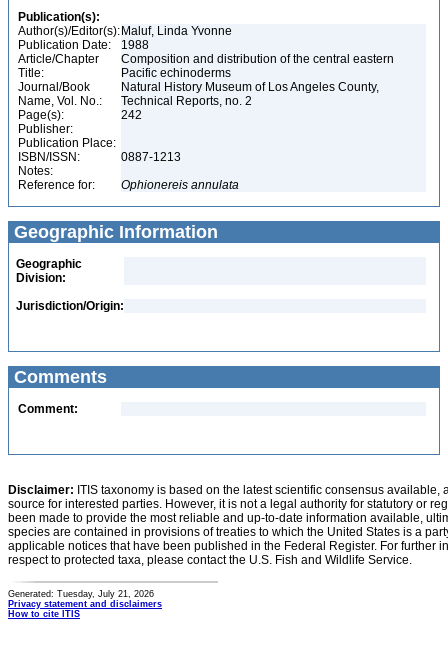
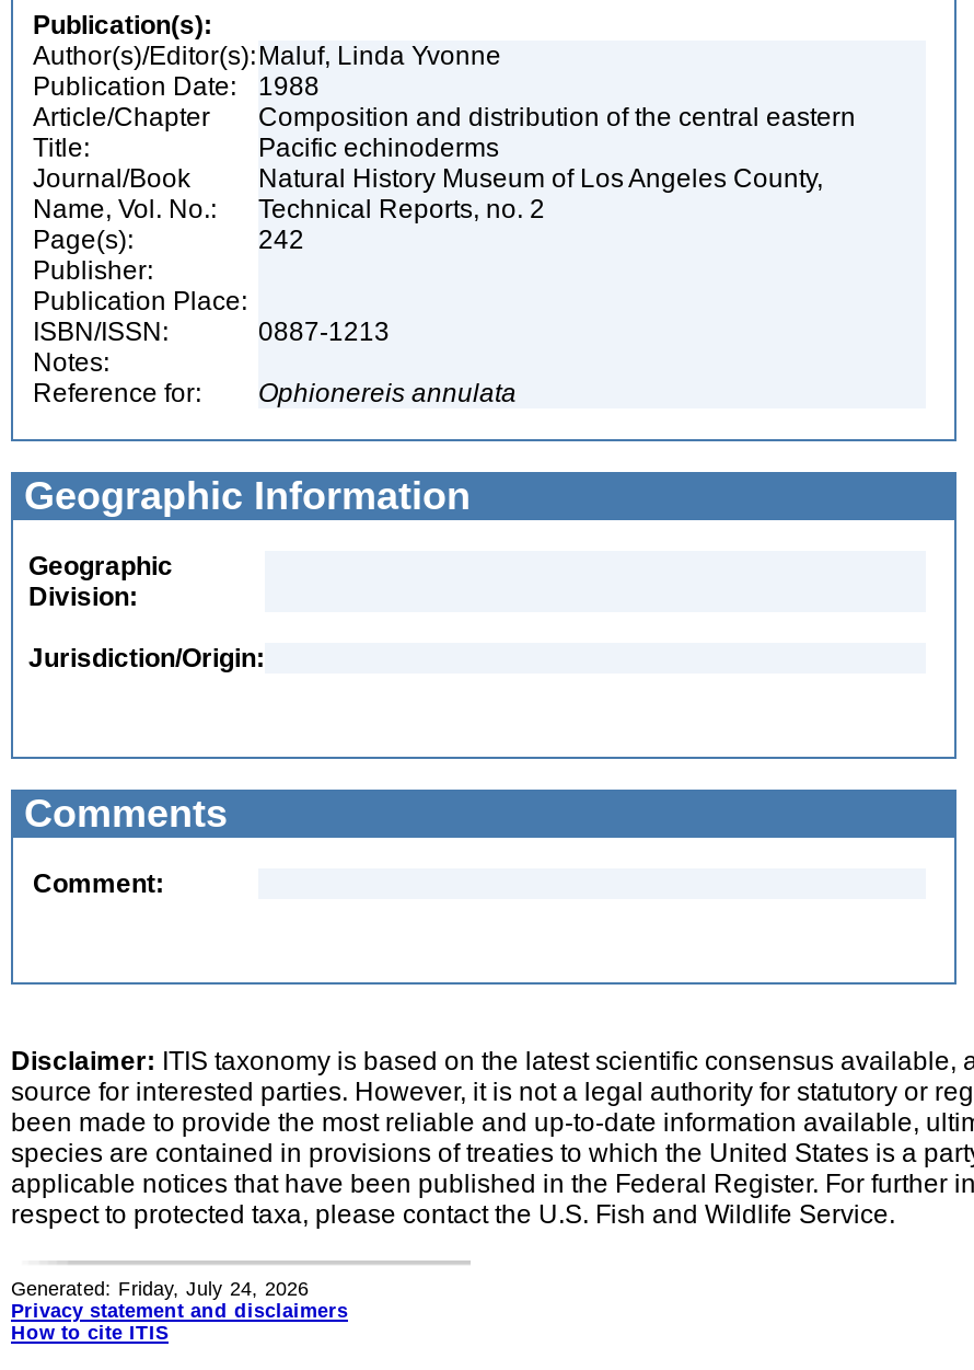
- Generated: Tuesday, July 21, 2026
+ Generated: Friday, July 24, 2026
